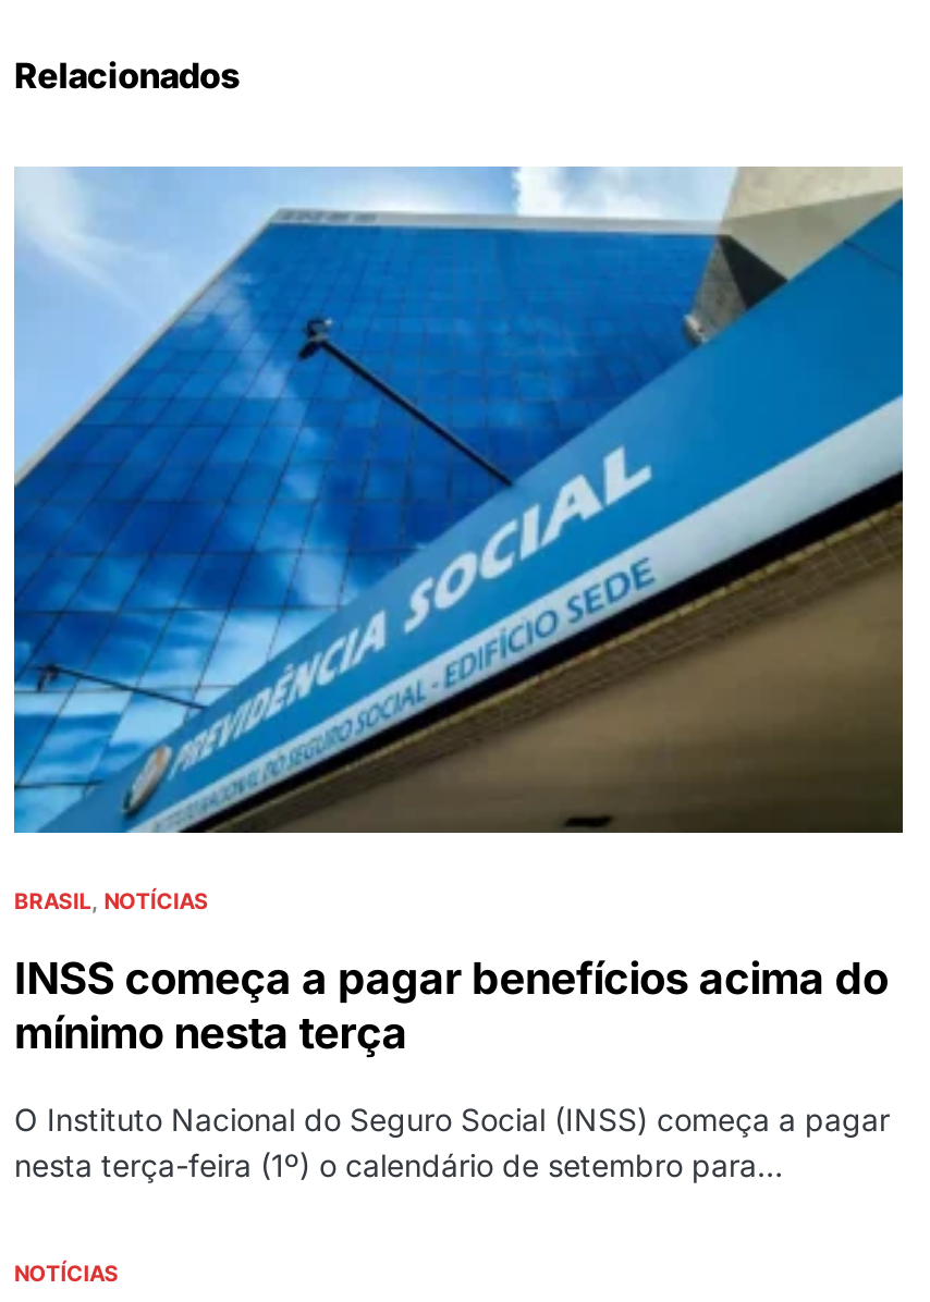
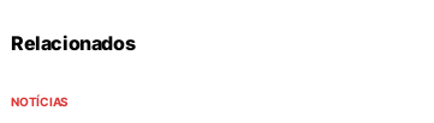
- [image]
- BRASIL NOTÍCIAS
- INSS começa a pagar benefícios acima do
- mínimo nesta terça
- O Instituto Nacional do Seguro Social (INSS) começa a pagar
- nesta terça-feira (1º) o calendário de setembro para…
